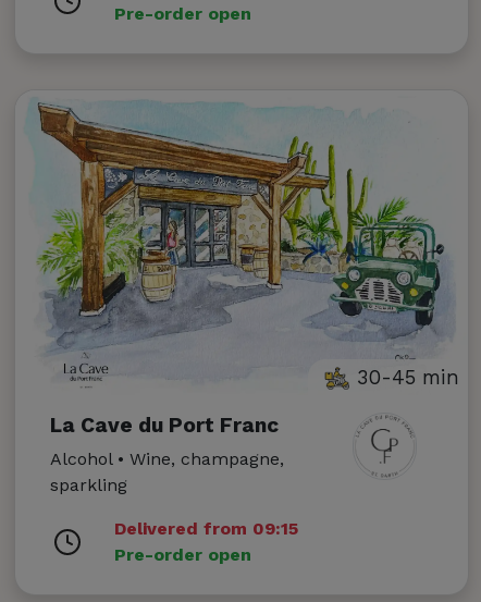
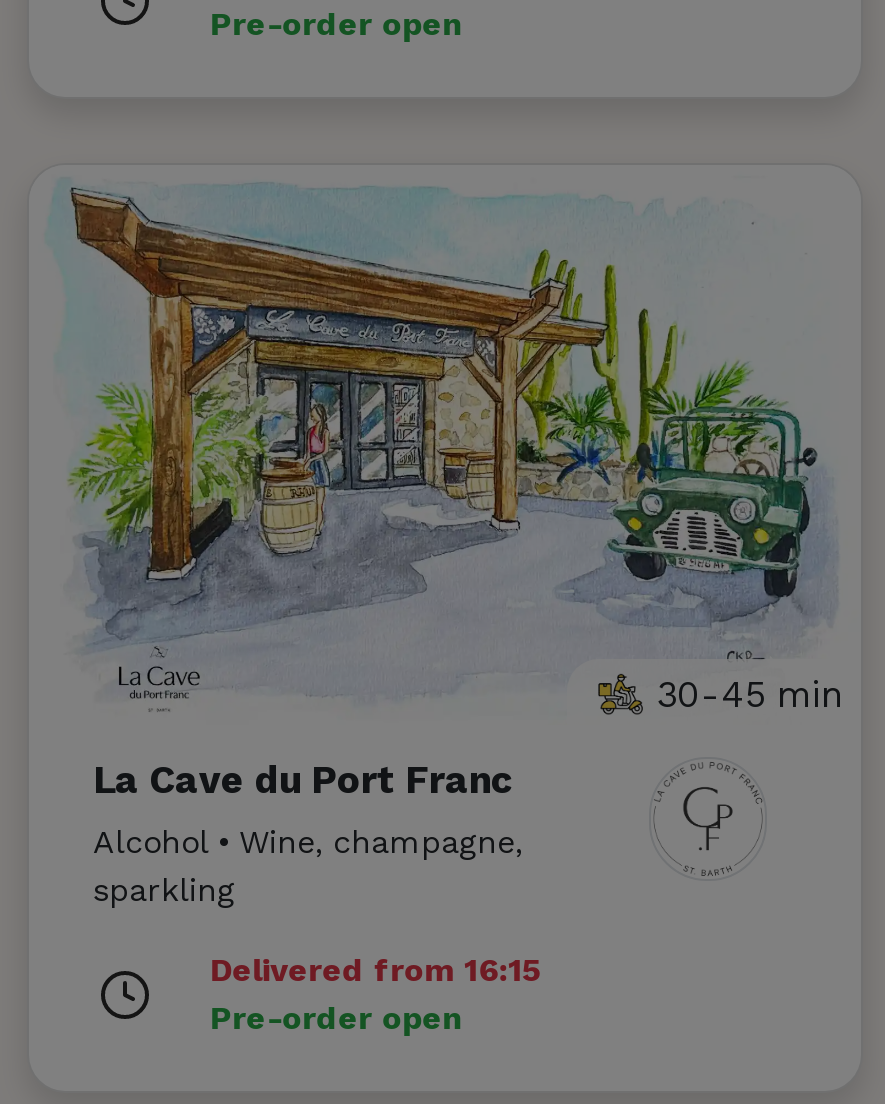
- Delivered from 09:15
+ Delivered from 16:15
